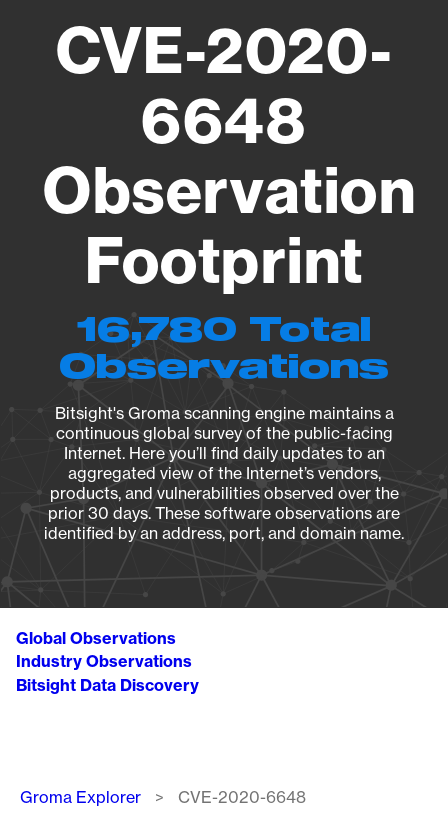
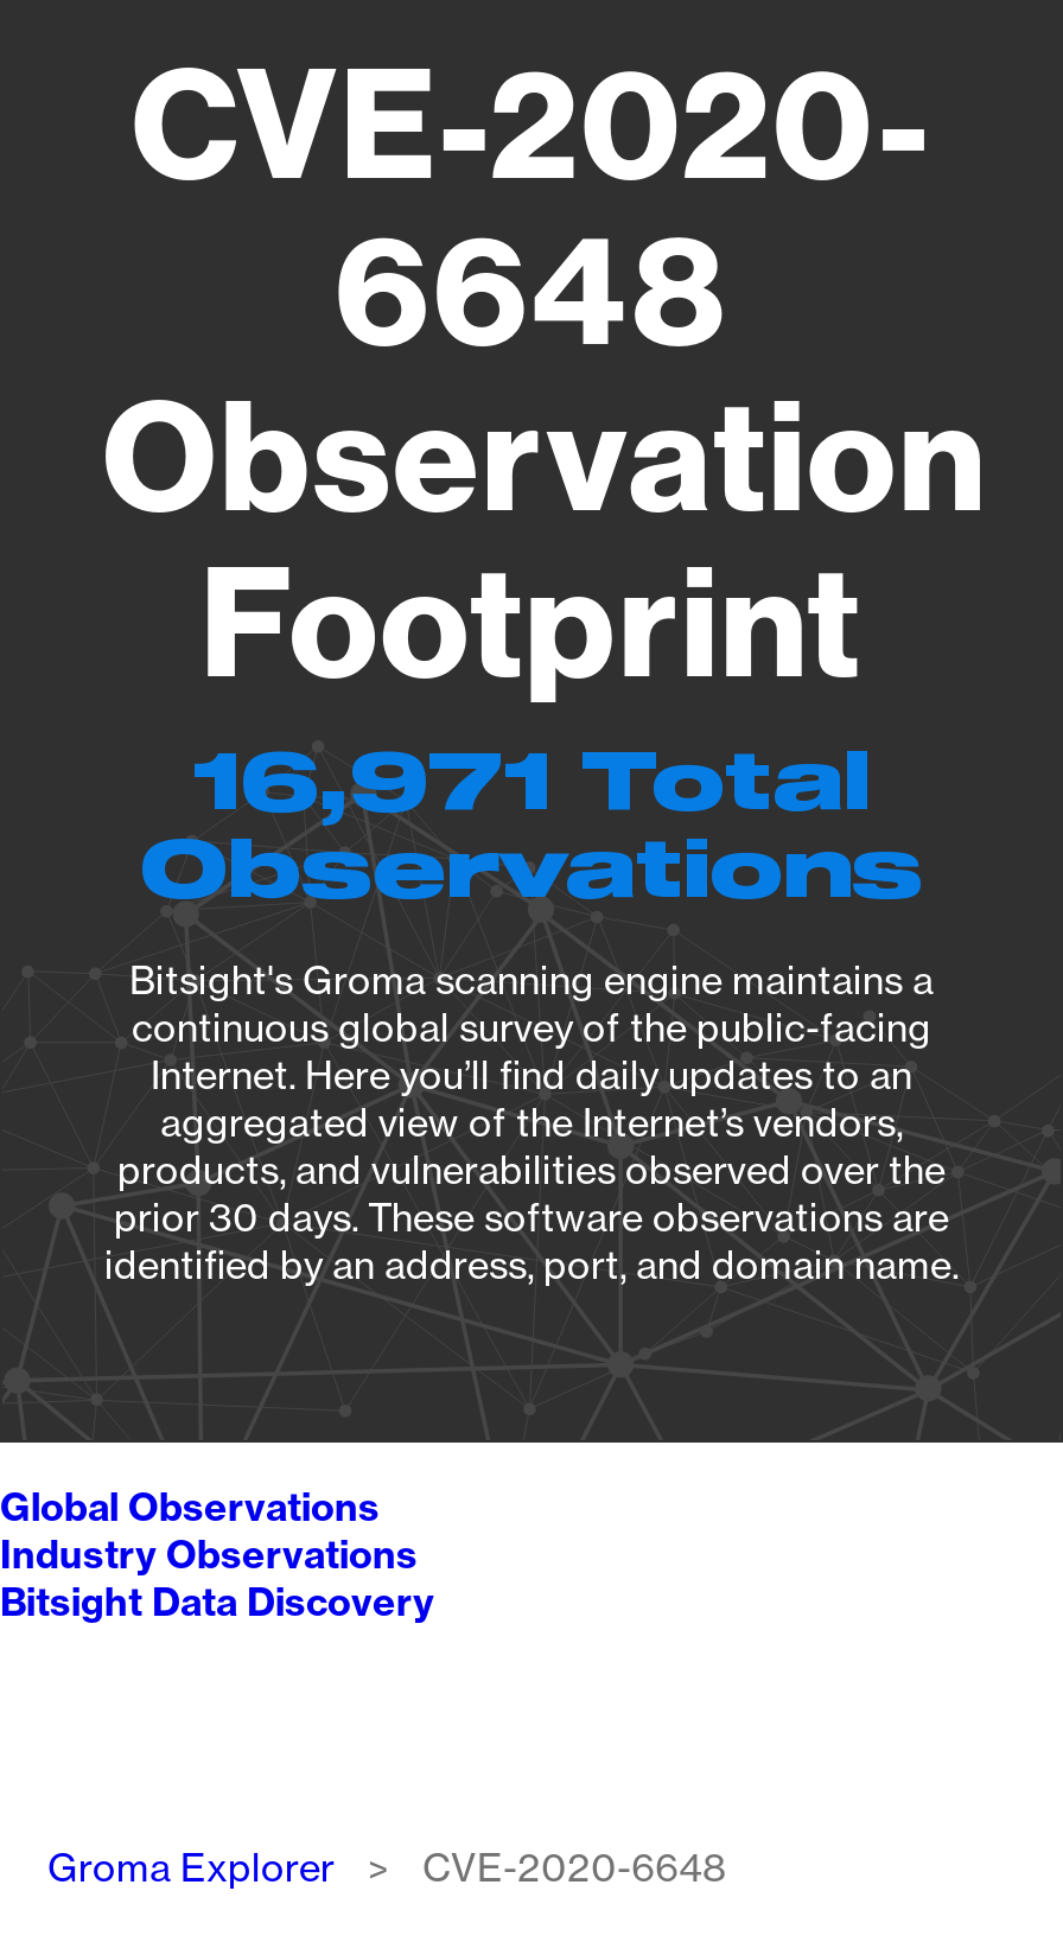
- 16,780 Total
+ 16,971 Total
